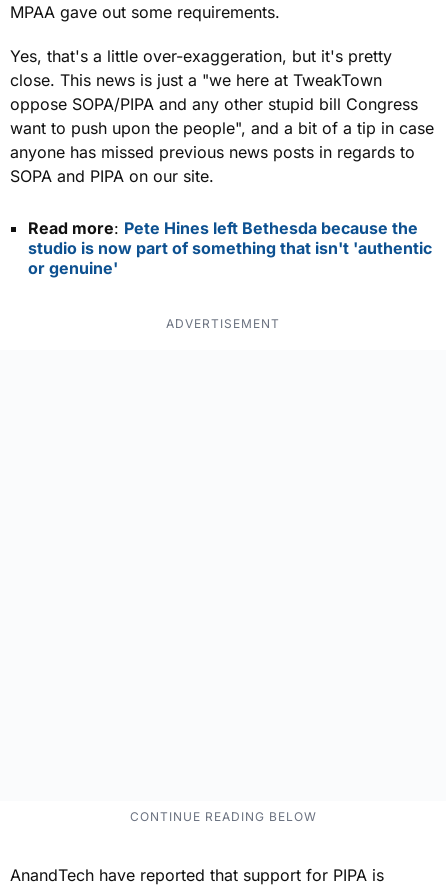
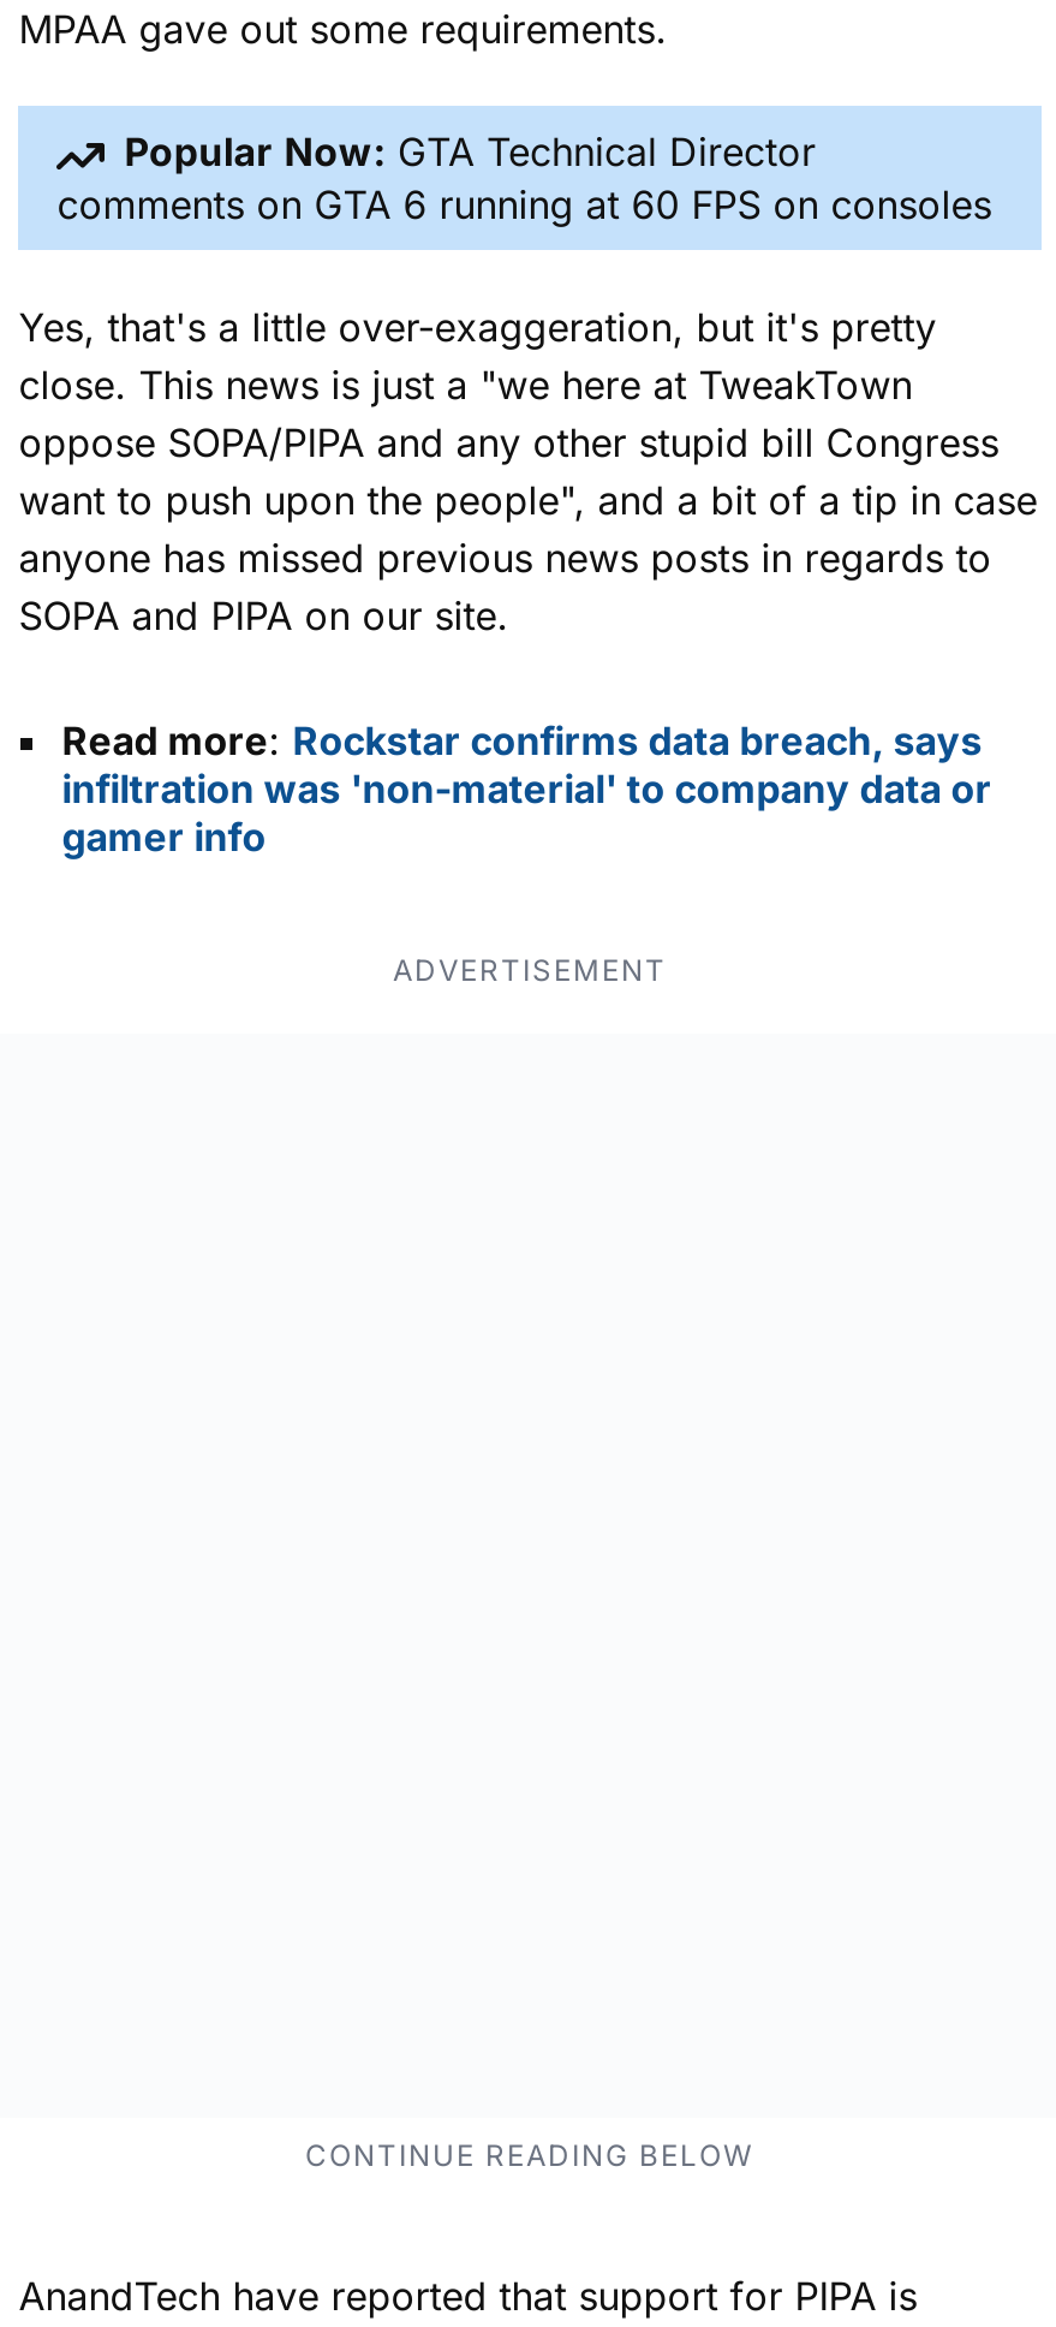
+ Popular Now: GTA Technical Director
+ comments on GTA 6 running at 60 FPS on consoles

- Read more: Pete Hines left Bethesda because the
- studio is now part of something that isn't 'authentic
- or genuine'
+ Read more: Rockstar confirms data breach, says
+ infiltration was 'non-material' to company data or
+ gamer info
